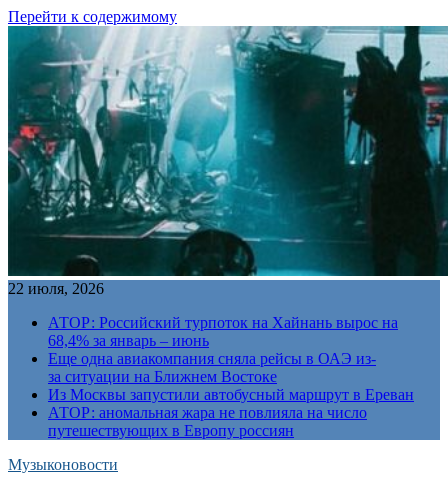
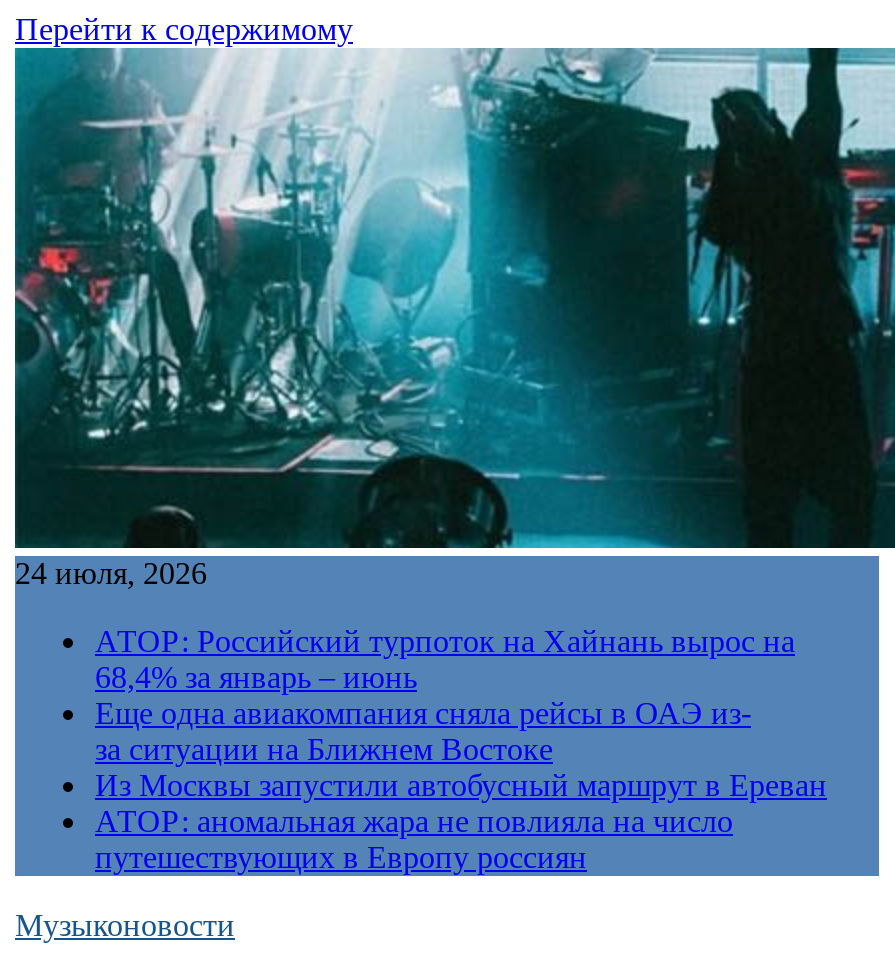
- 22 июля, 2026
+ 24 июля, 2026
